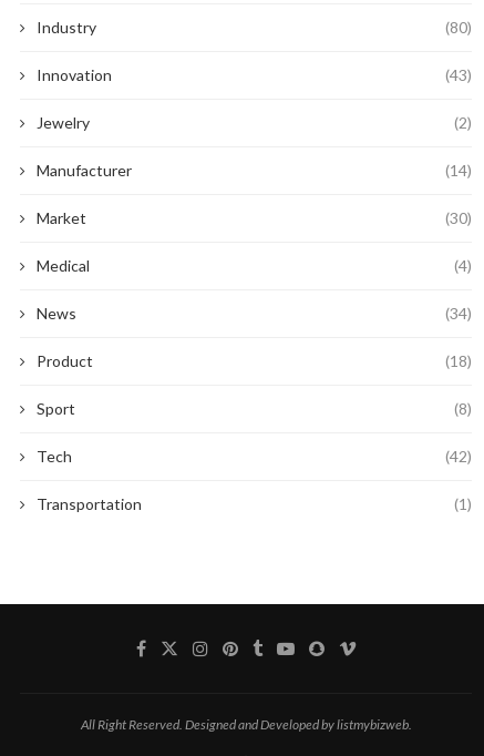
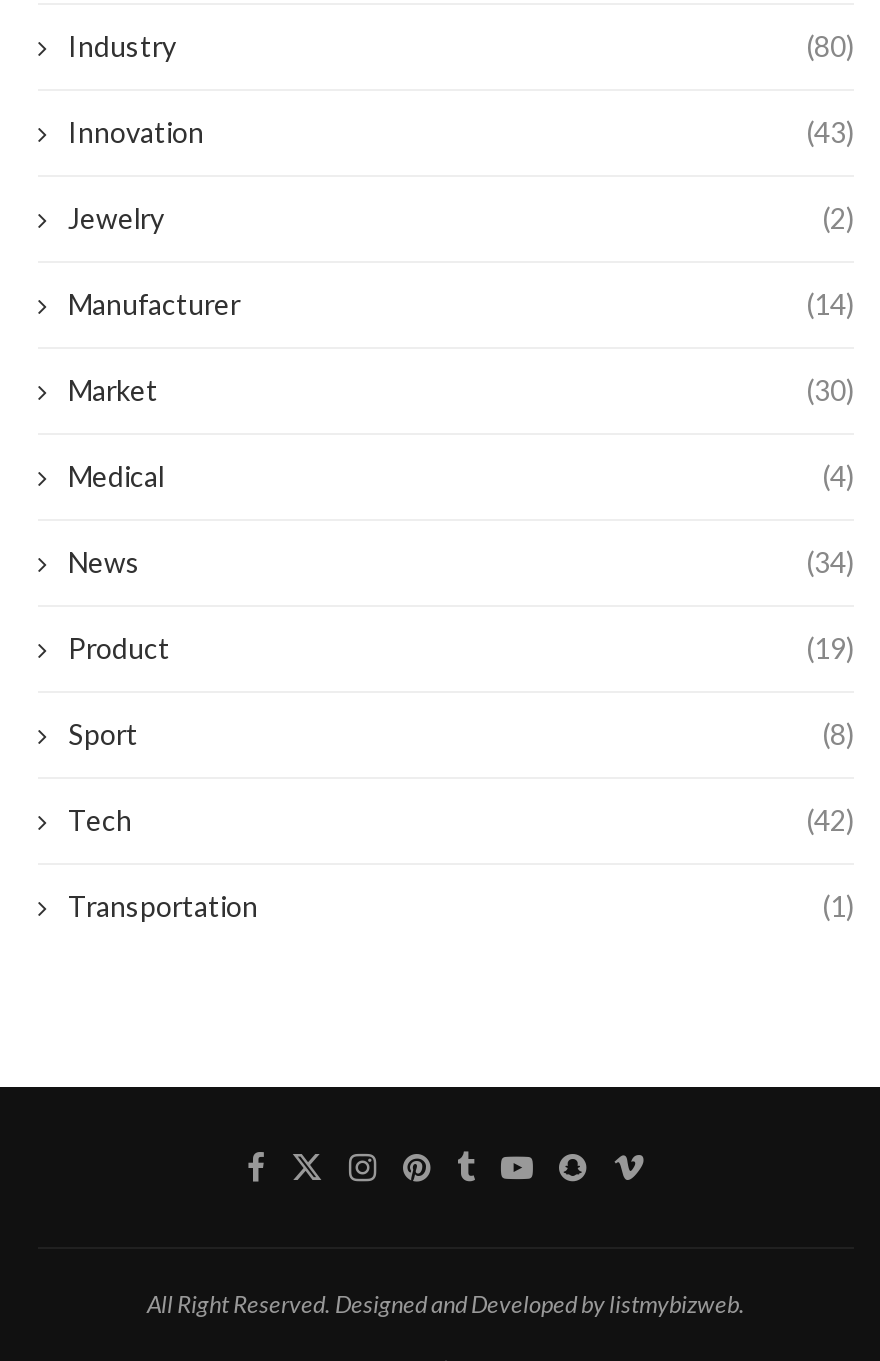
- (18)
+ (19)
